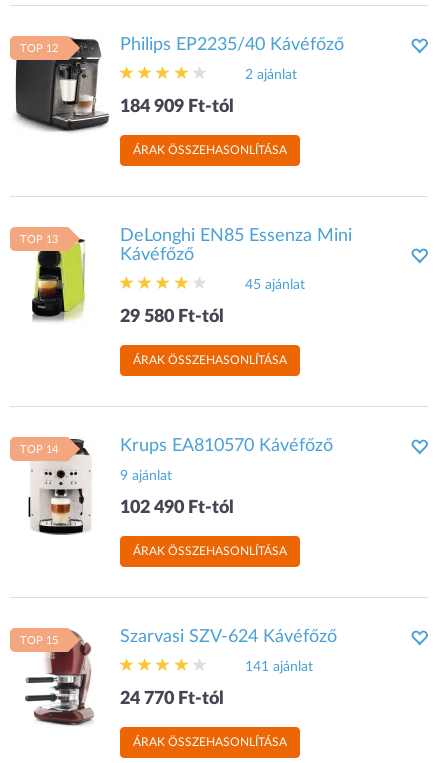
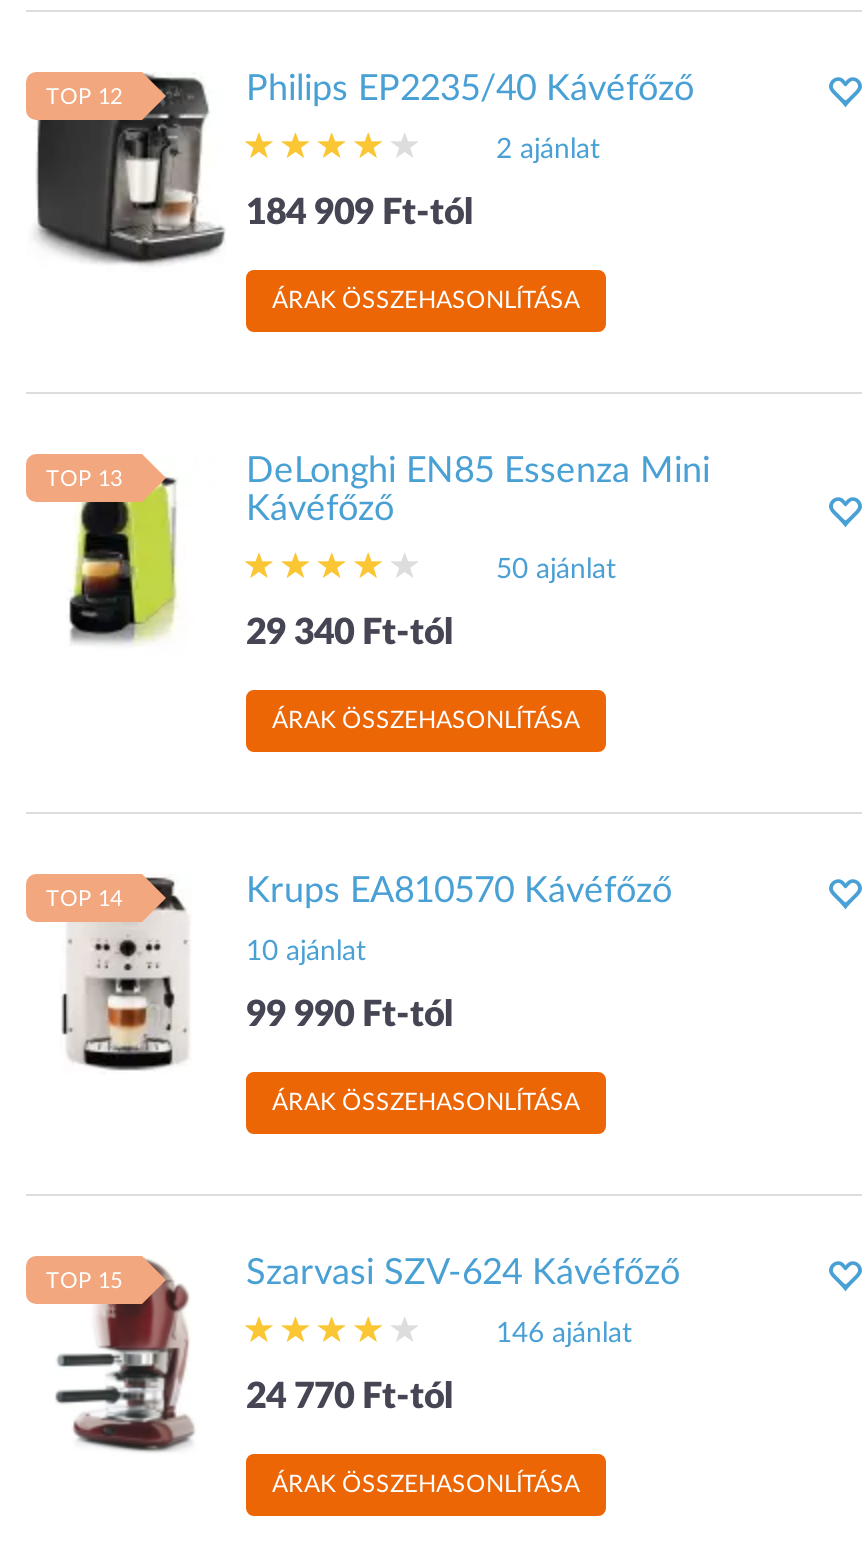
- 45 ajánlat
+ 50 ajánlat

- 29 580 Ft-tól
+ 29 340 Ft-tól

- 9 ajánlat
+ 10 ajánlat

- 102 490 Ft-tól
+ 99 990 Ft-tól

- 141 ajánlat
+ 146 ajánlat
